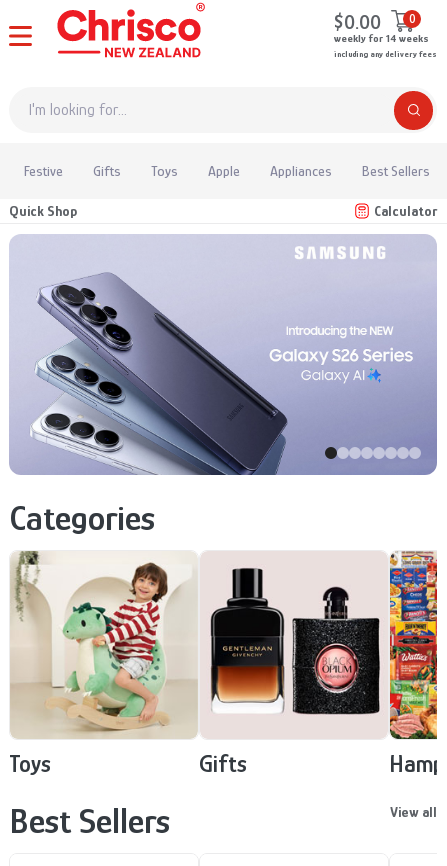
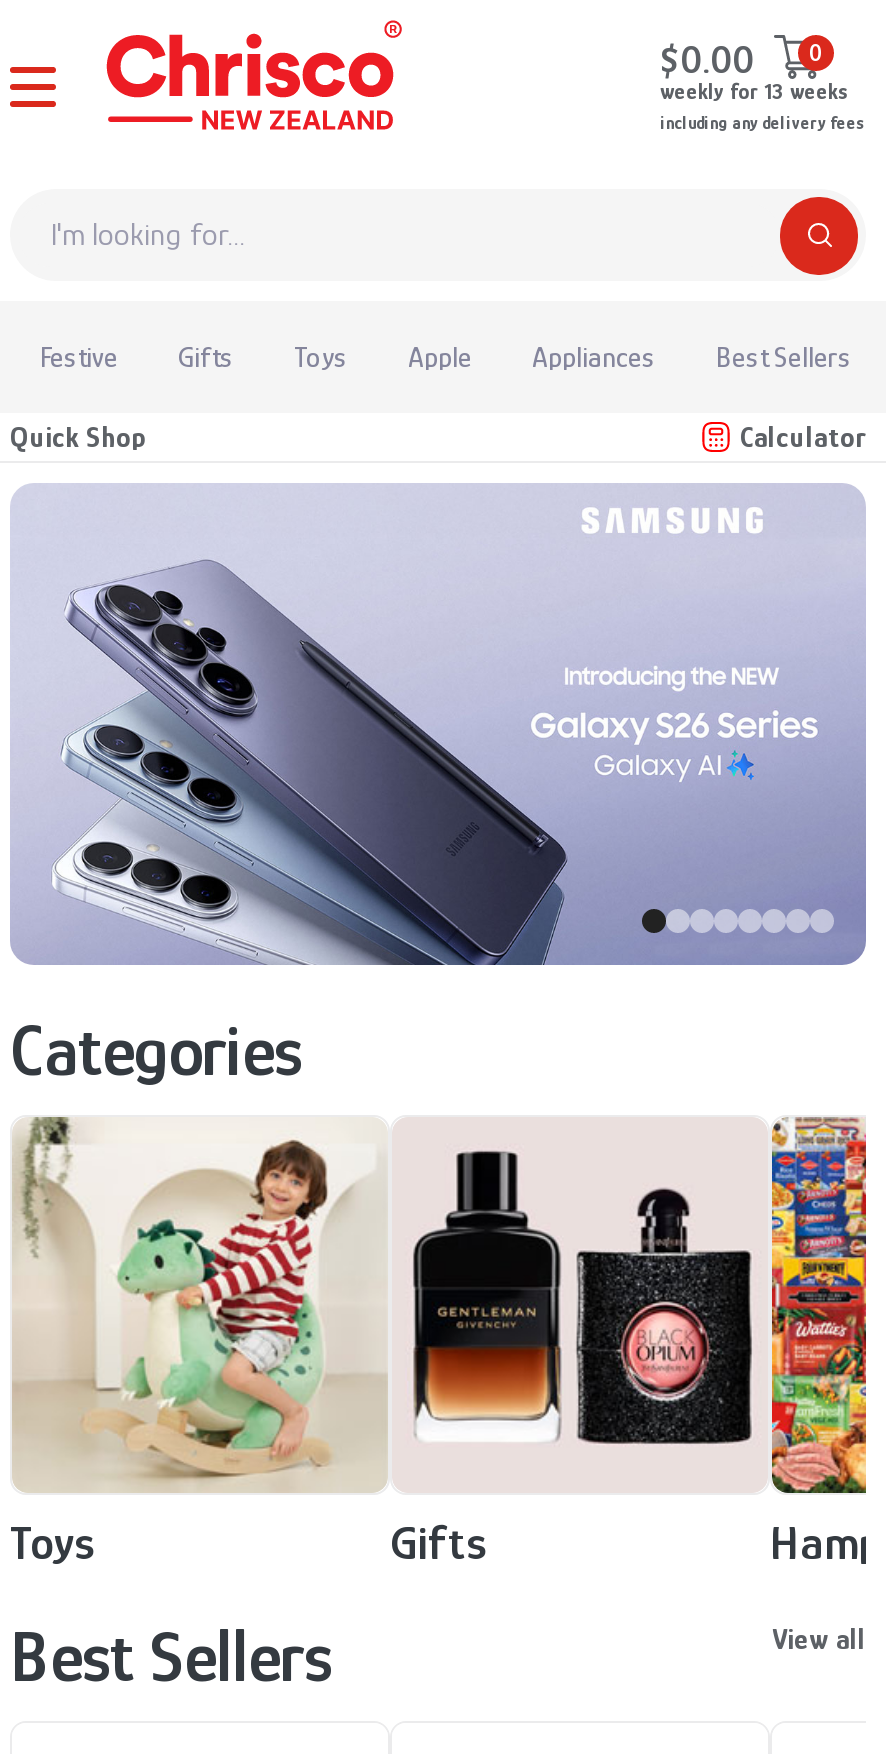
- weekly for 14 weeks
+ weekly for 13 weeks
